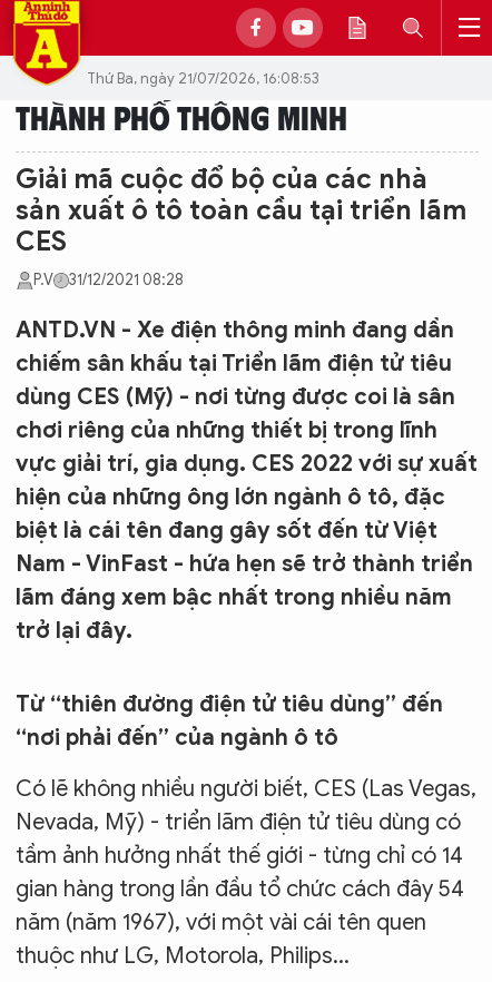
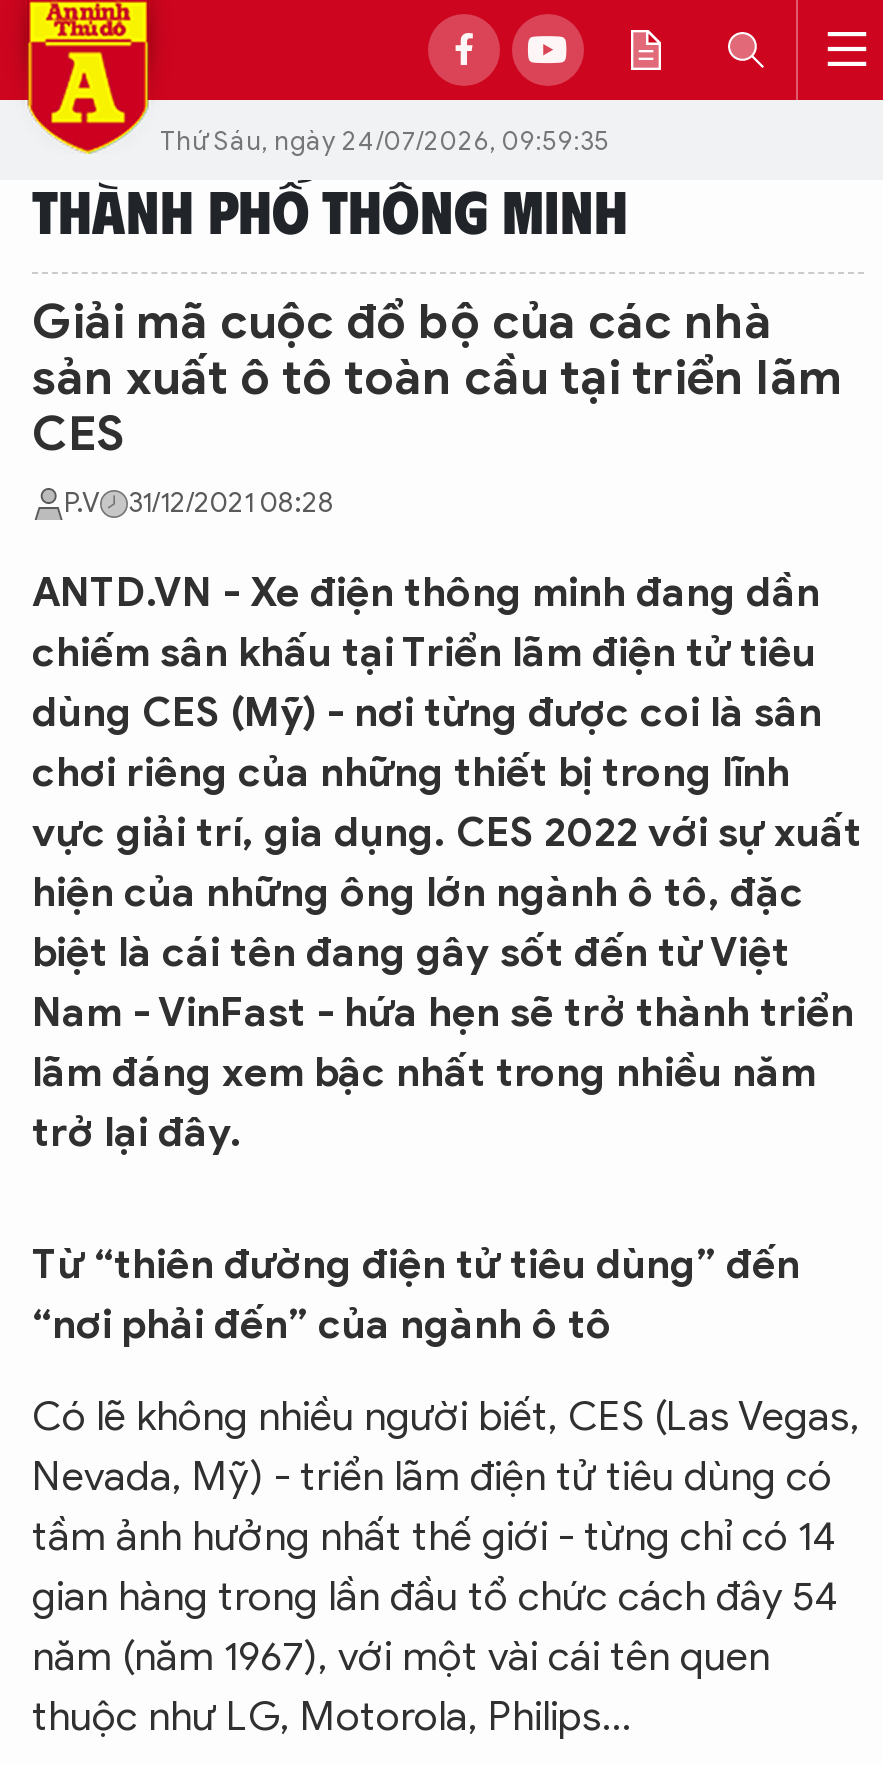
- Thứ Ba, ngày 21/07/2026, 16:08:53
+ Thứ Sáu, ngày 24/07/2026, 09:59:35
